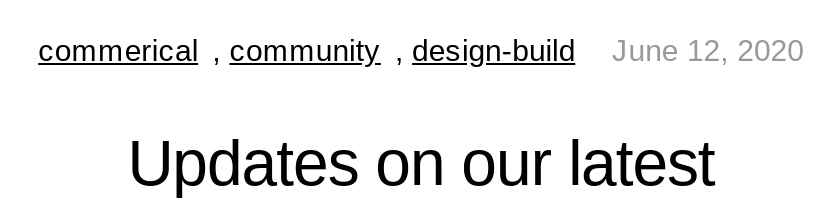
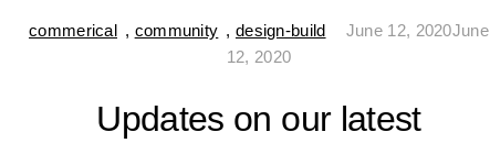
- June 12, 2020
+ June 12, 2020June
+ 12, 2020
